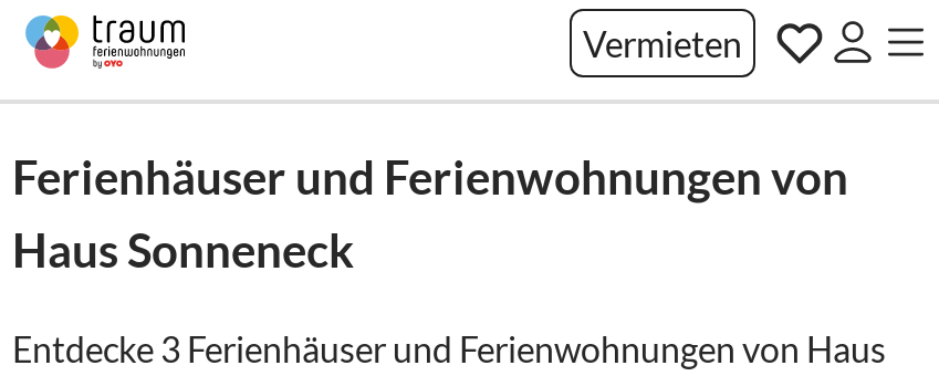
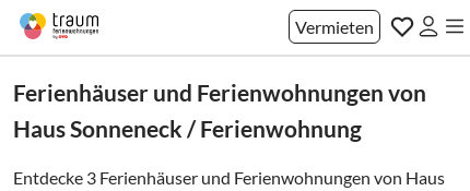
- Haus Sonneneck
+ Haus Sonneneck / Ferienwohnung
